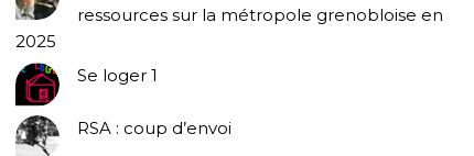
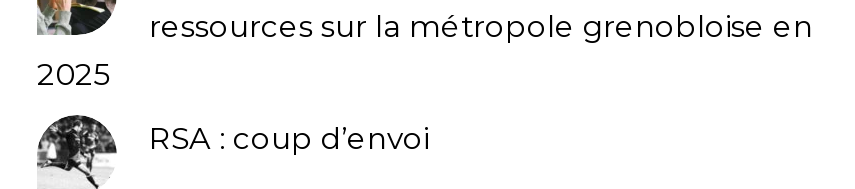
- [image]
- Se loger 1
